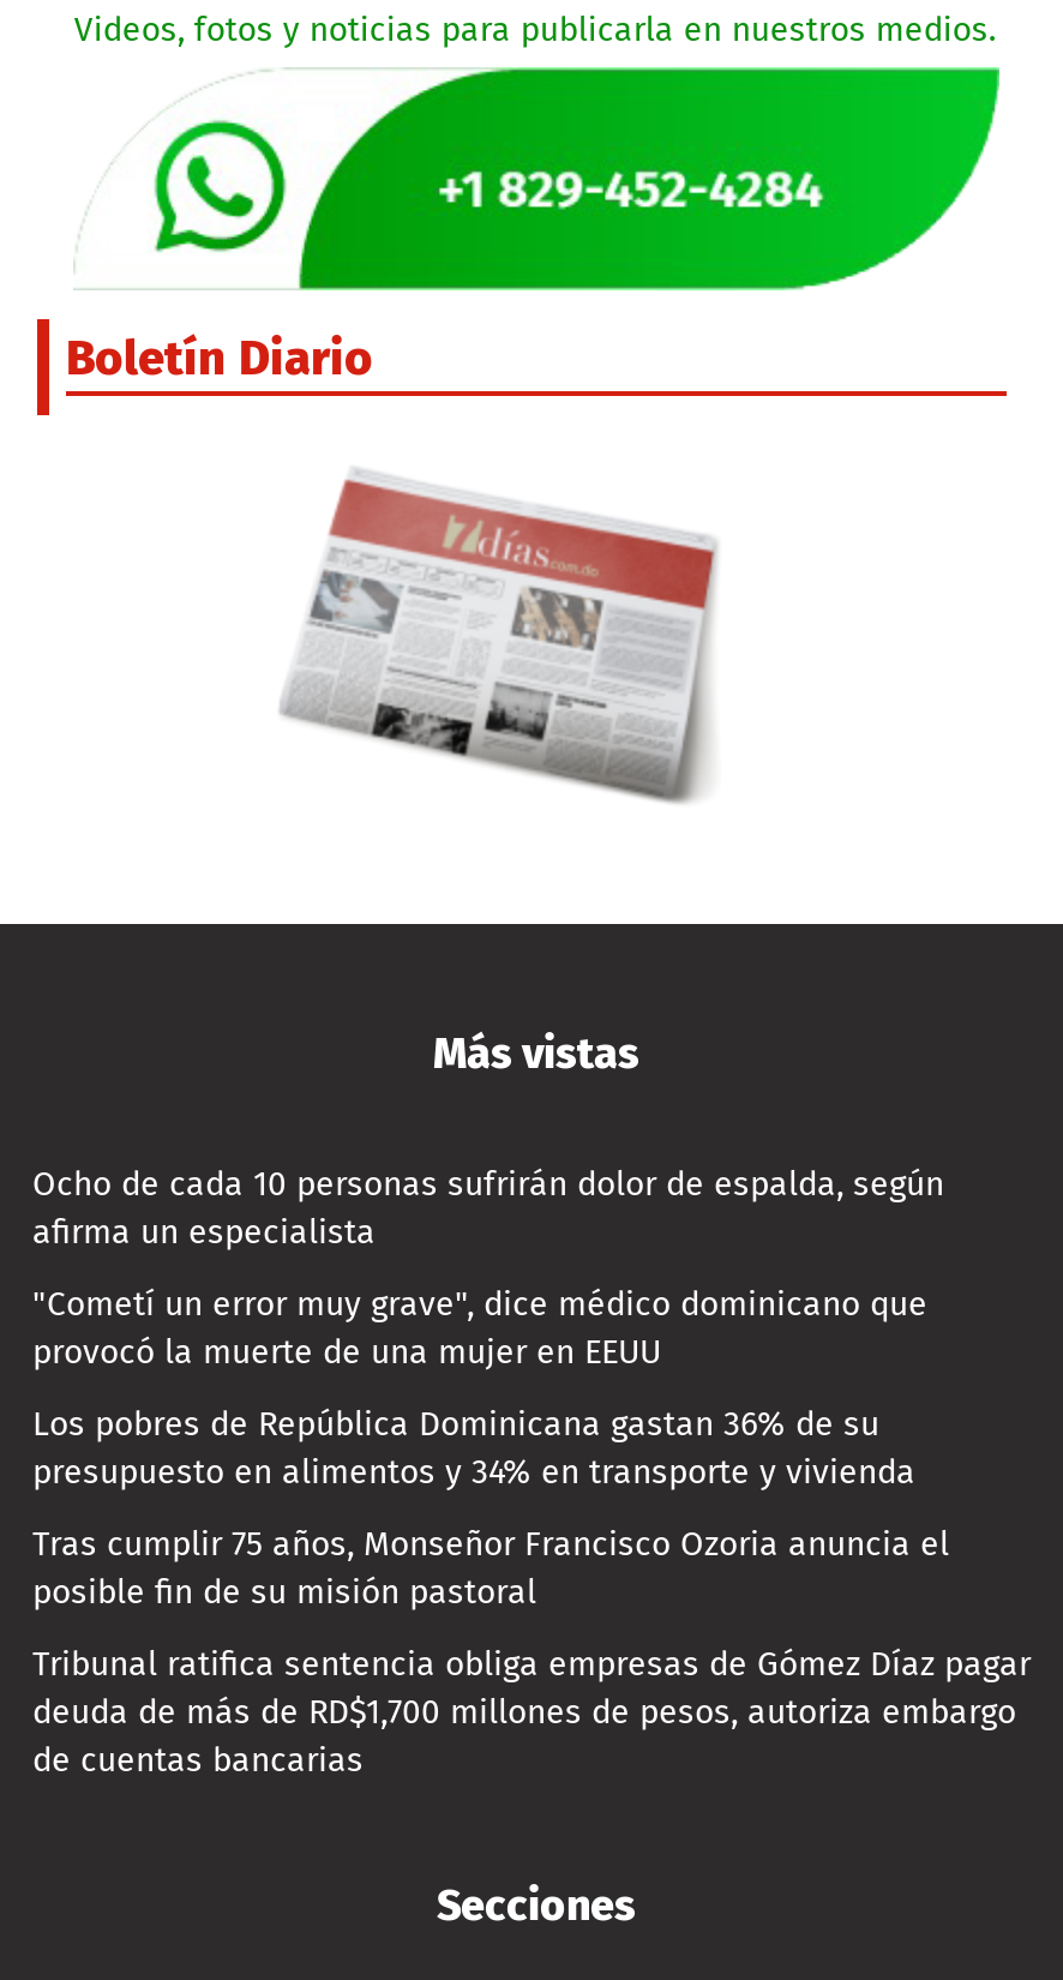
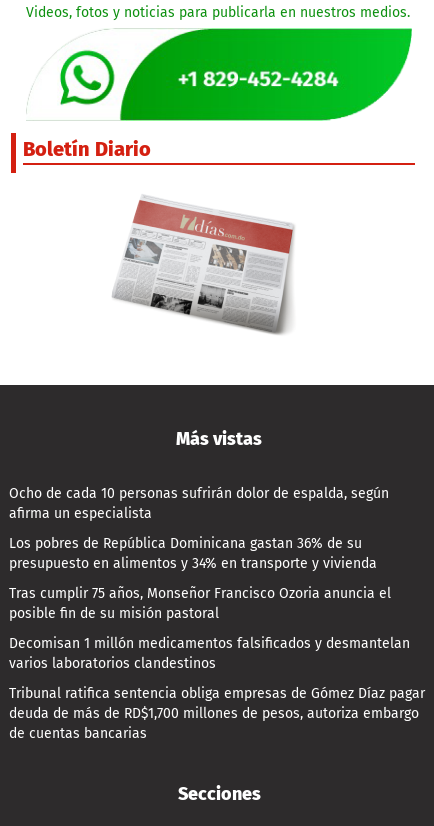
- "Cometí un error muy grave", dice médico dominicano que
- provocó la muerte de una mujer en EEUU

moved up: Los pobres de República Dominicana gastan 36% de su | presupuesto en alimentos y 34% en transporte y vivienda | Tras cumplir 75 años, Monseñor Francisco Ozoria anuncia el | posible fin de su misión pastoral

+ Decomisan 1 millón medicamentos falsificados y desmantelan
+ varios laboratorios clandestinos
